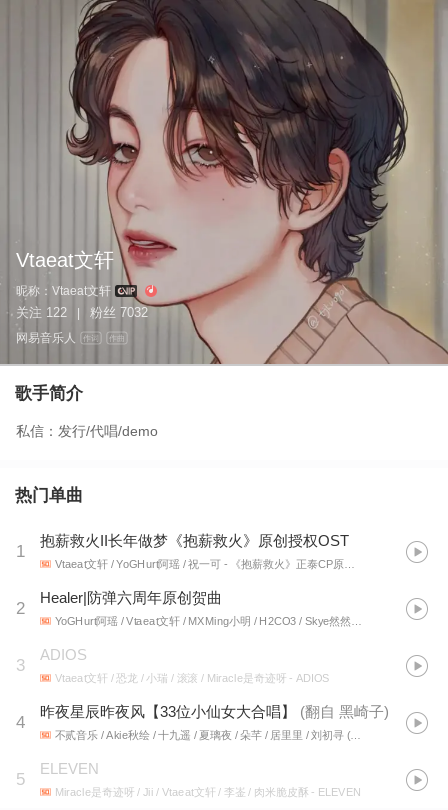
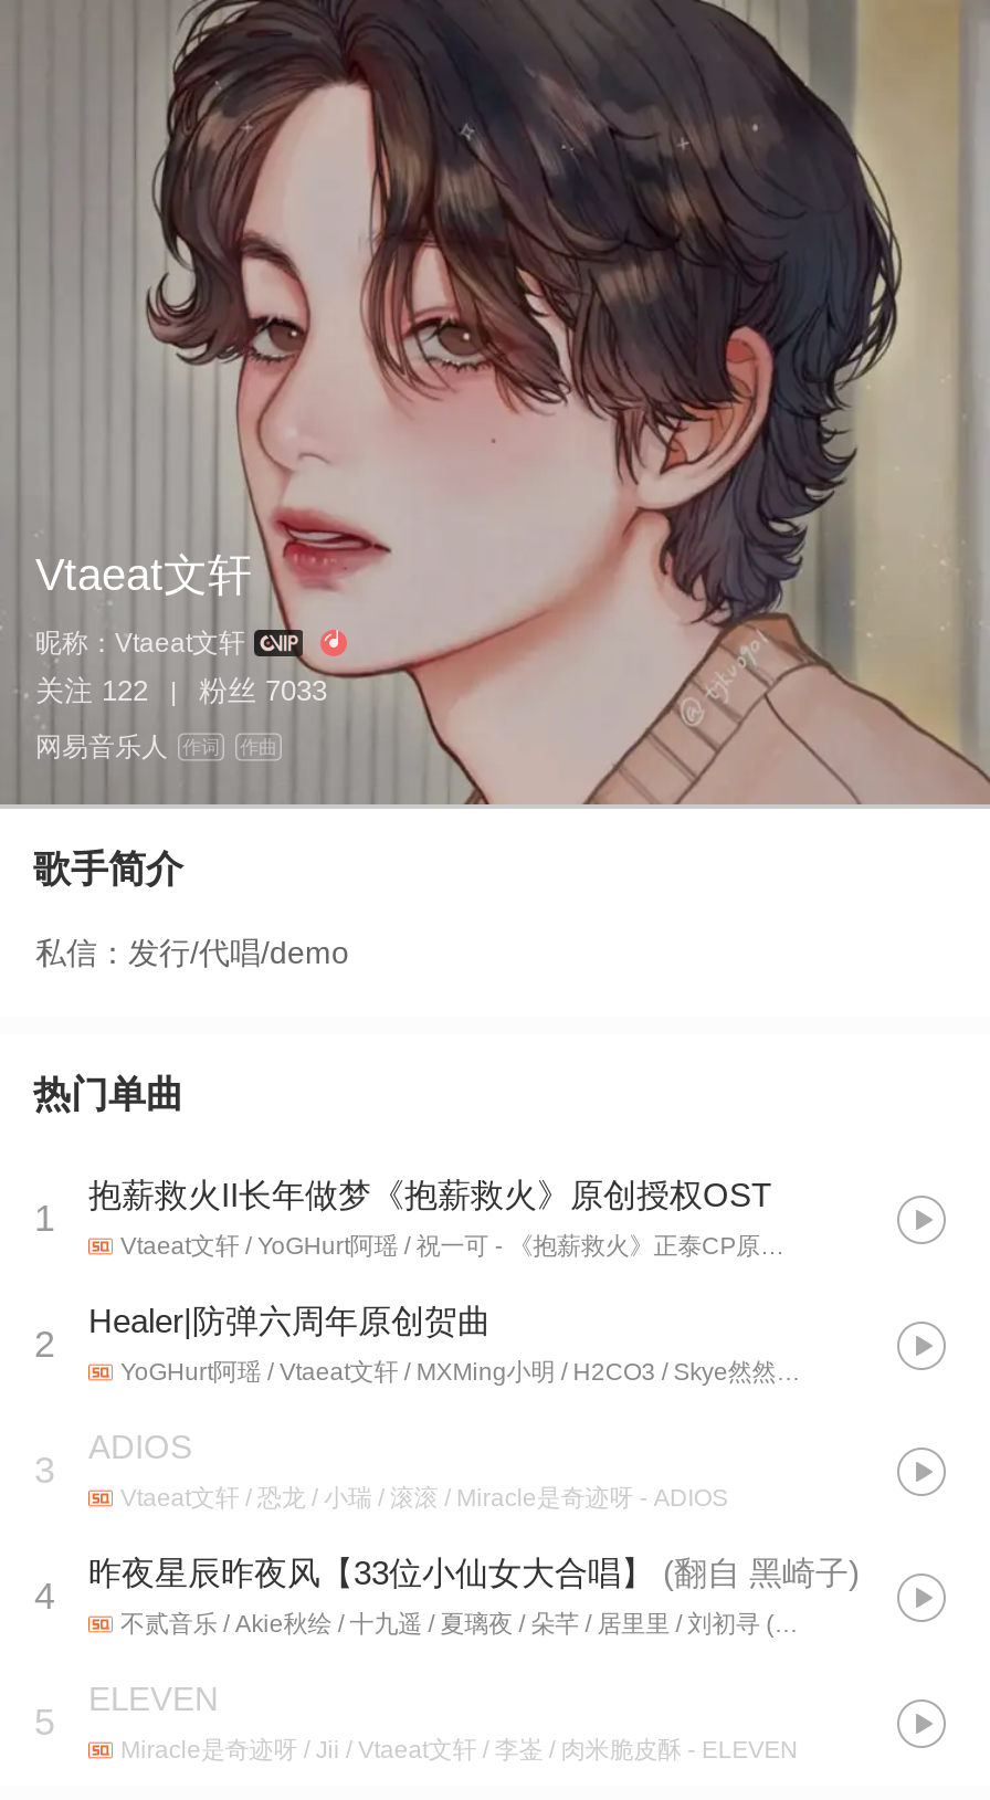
- 粉丝 7032
+ 粉丝 7033
